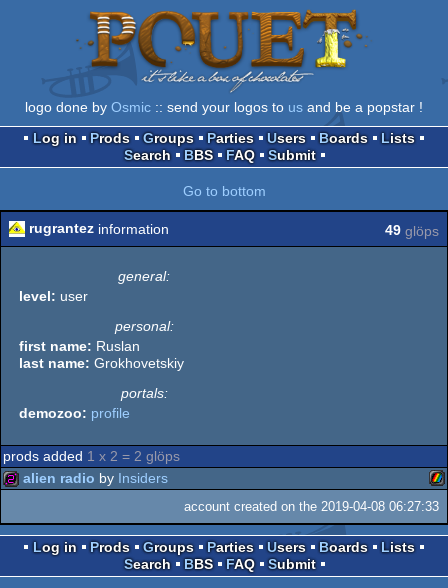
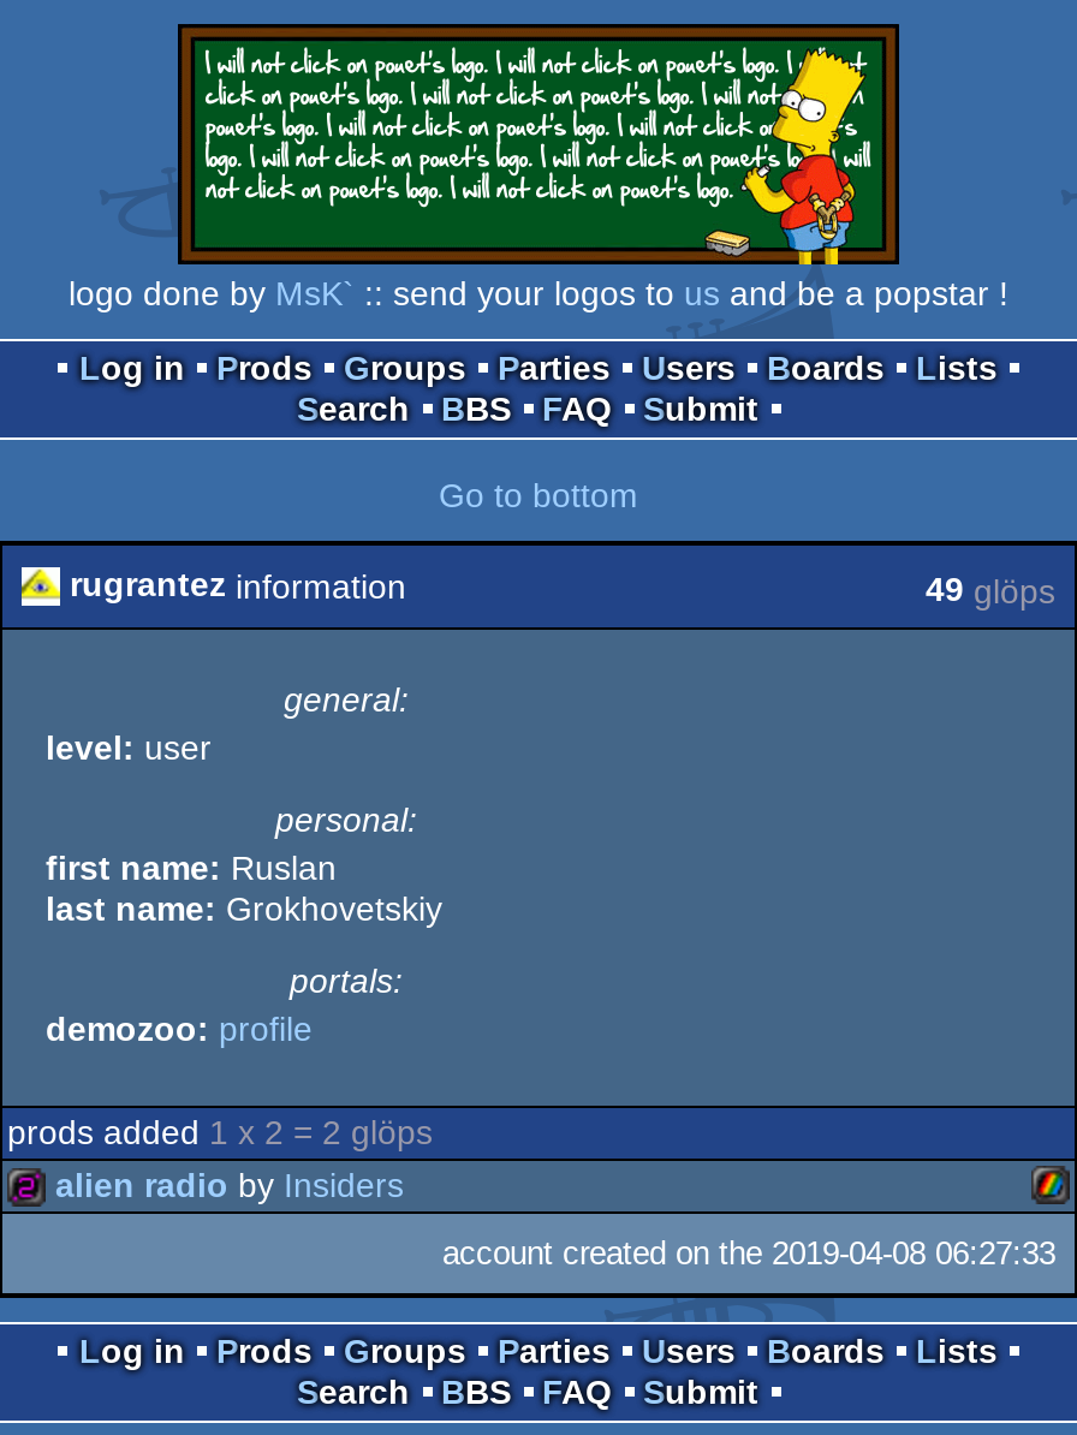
- [image]
- logo done by Osmic:: send your logos to us and be a popstar !
+ [image]
+ logo done by MsK`:: send your logos to us and be a popstar !
